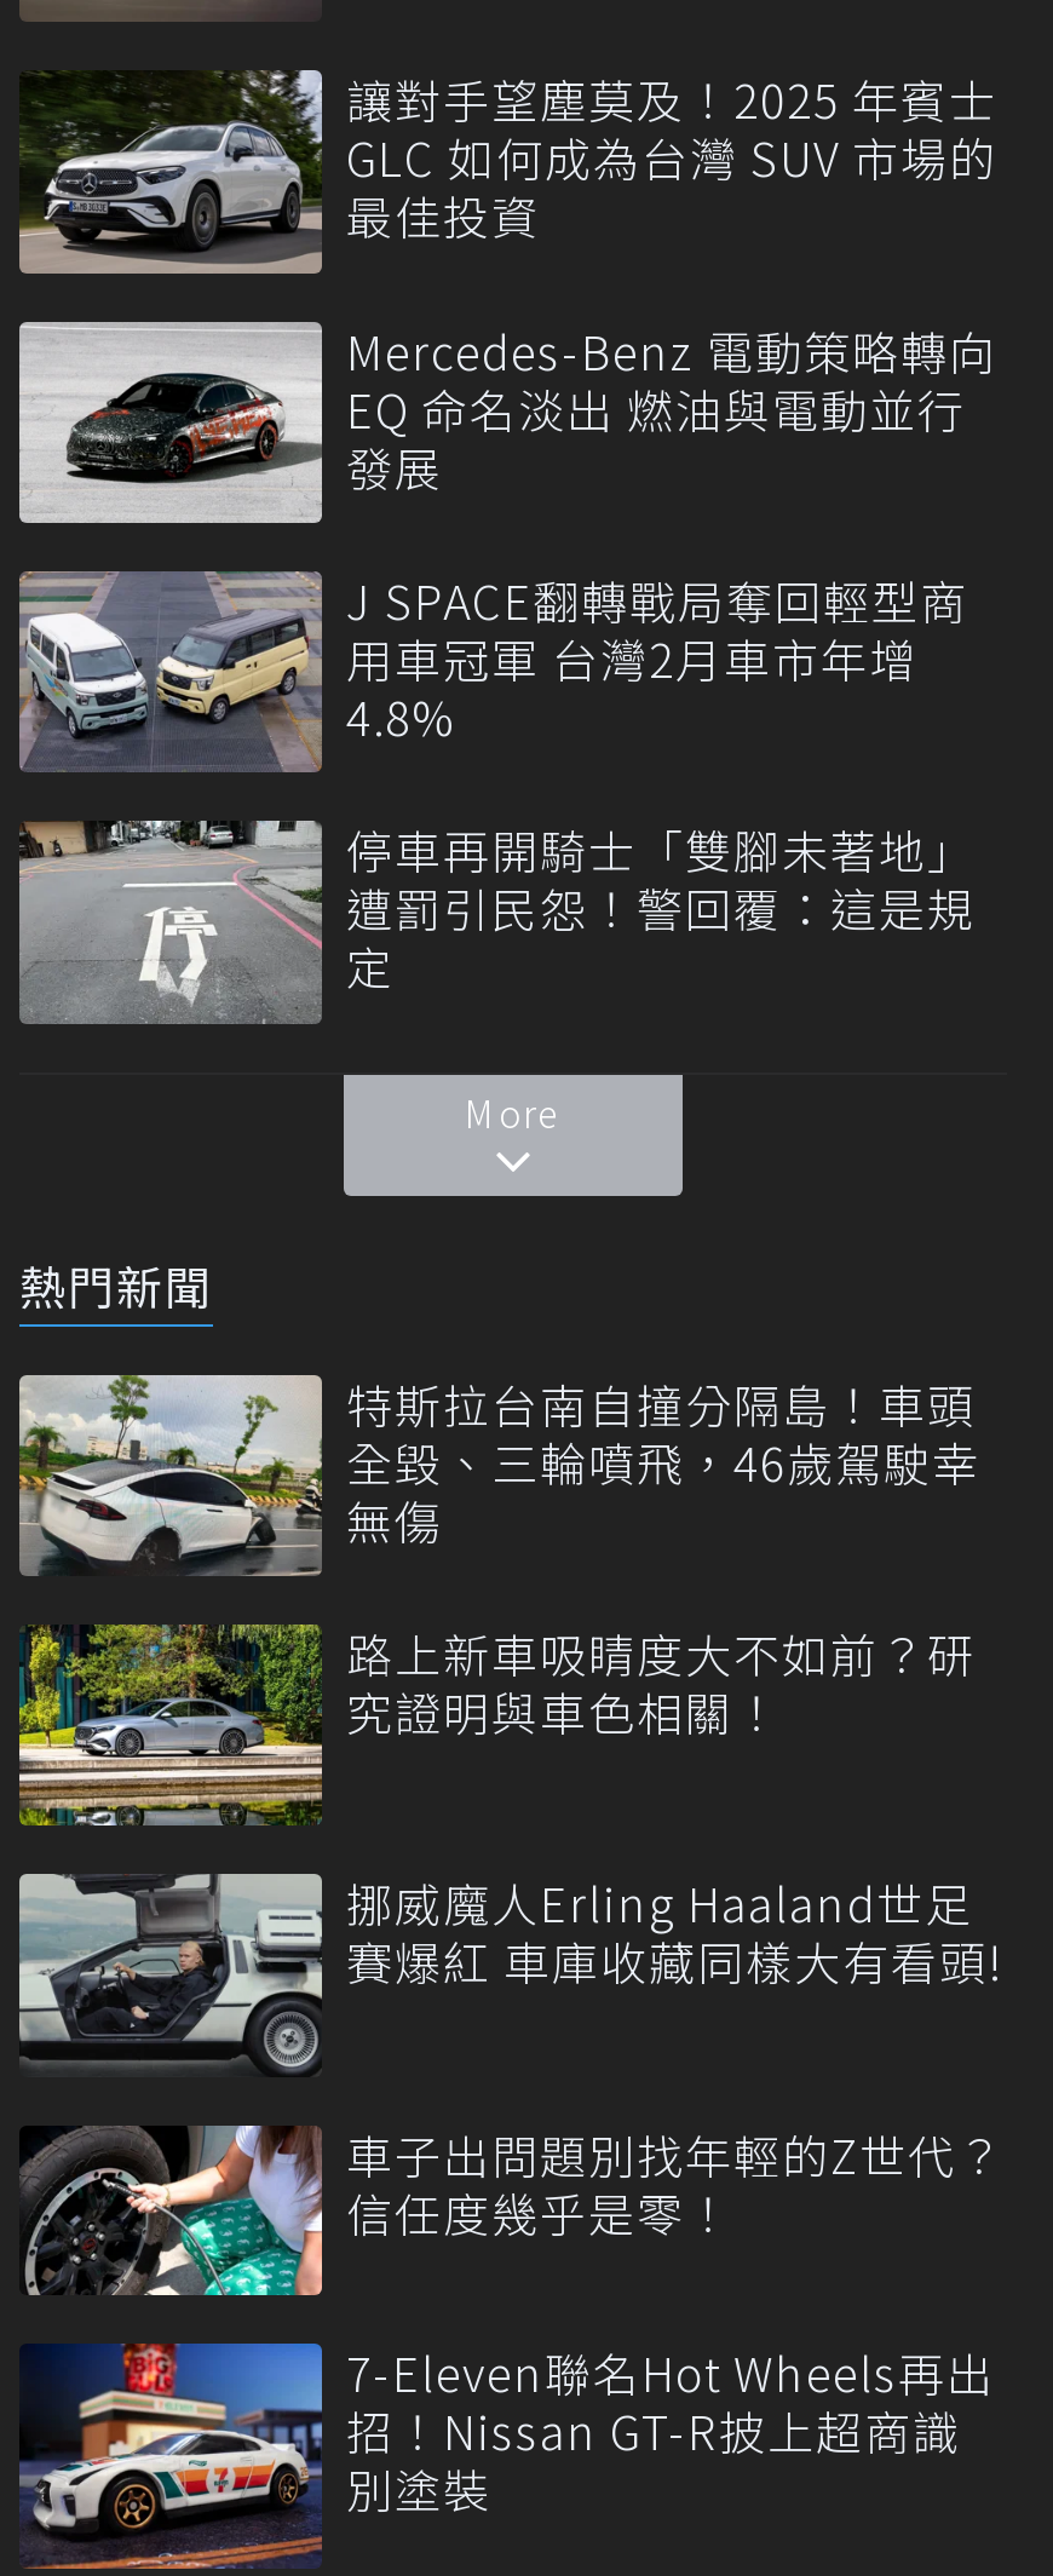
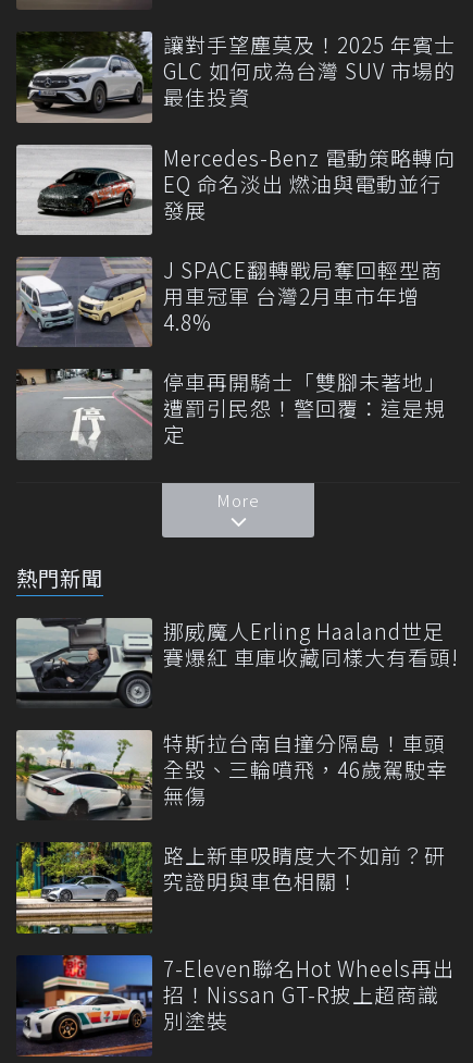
moved down: [image] | 特斯拉台南自撞分隔島！車頭 | 全毀、三輪噴飛，46歲駕駛幸 | 無傷 | 路上新車吸睛度大不如前？研 | 究證明與車色相關！

moved up: [image] | 挪威魔人Erling Haaland世足 | 賽爆紅 車庫收藏同樣大有看頭!

- [image]
- 車子出問題別找年輕的Z世代？
- 信任度幾乎是零！
